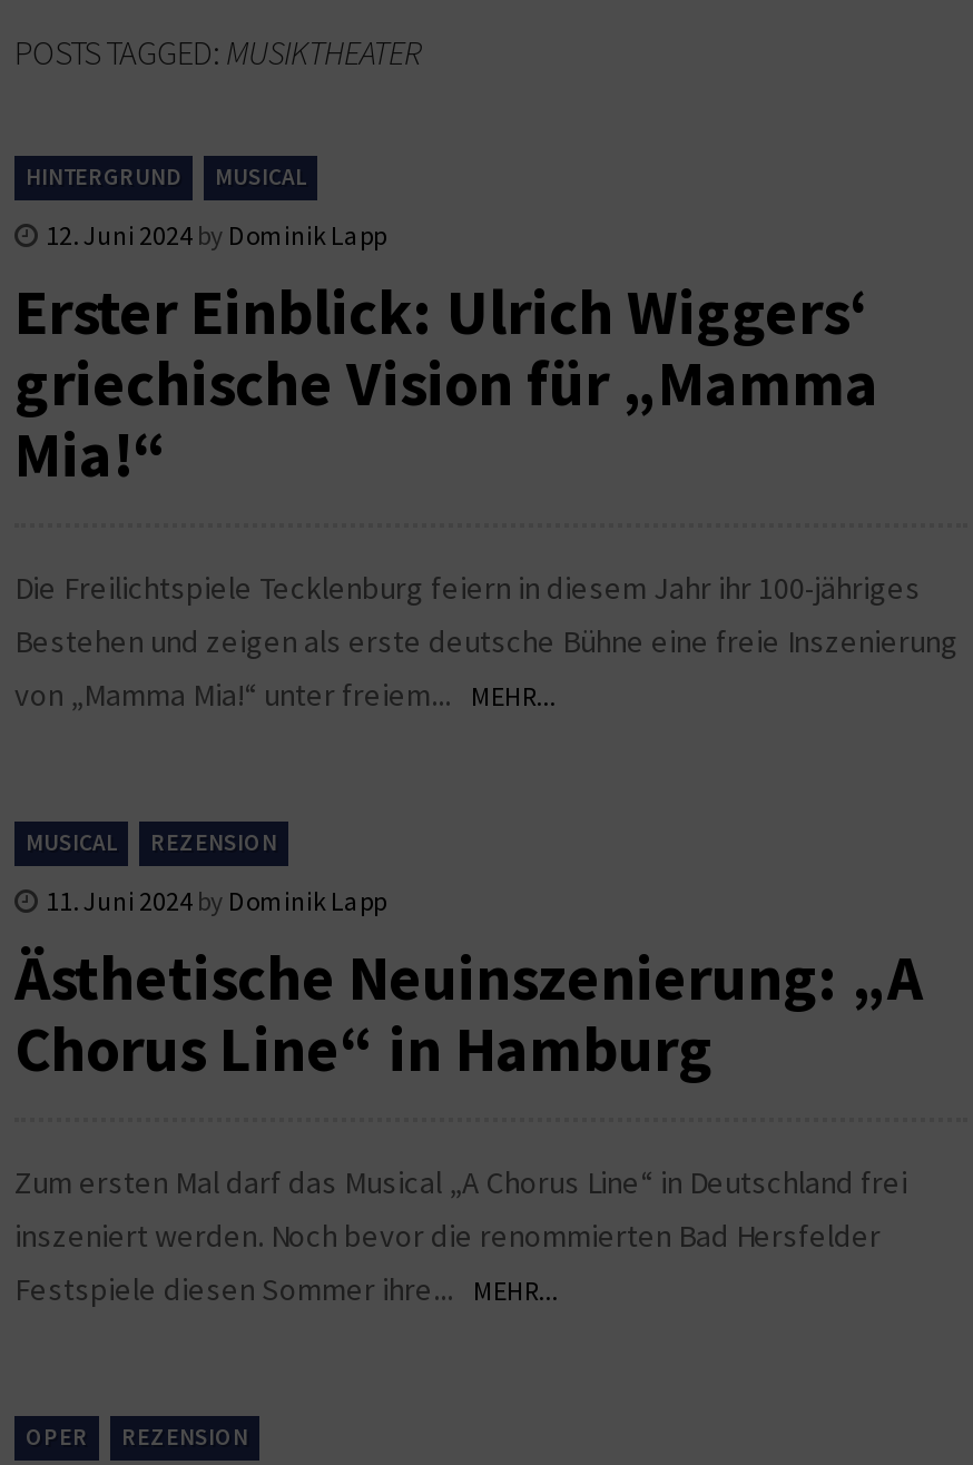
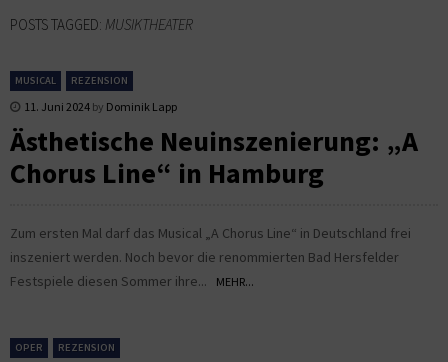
- HINTERGRUND
- MUSICAL
- 12. Juni 2024 by Dominik Lapp
- Erster Einblick: Ulrich Wiggers‘
- griechische Vision für „Mamma
- Mia!“
- Die Freilichtspiele Tecklenburg feiern in diesem Jahr ihr 100-jähriges
- Bestehen und zeigen als erste deutsche Bühne eine freie Inszenierung
- von „Mamma Mia!“ unter freiem... MEHR...
